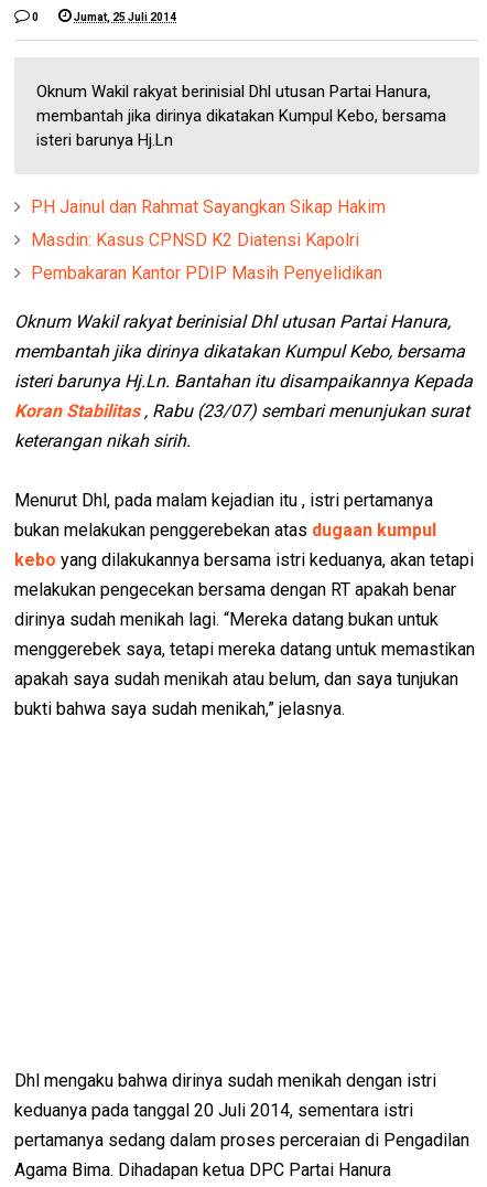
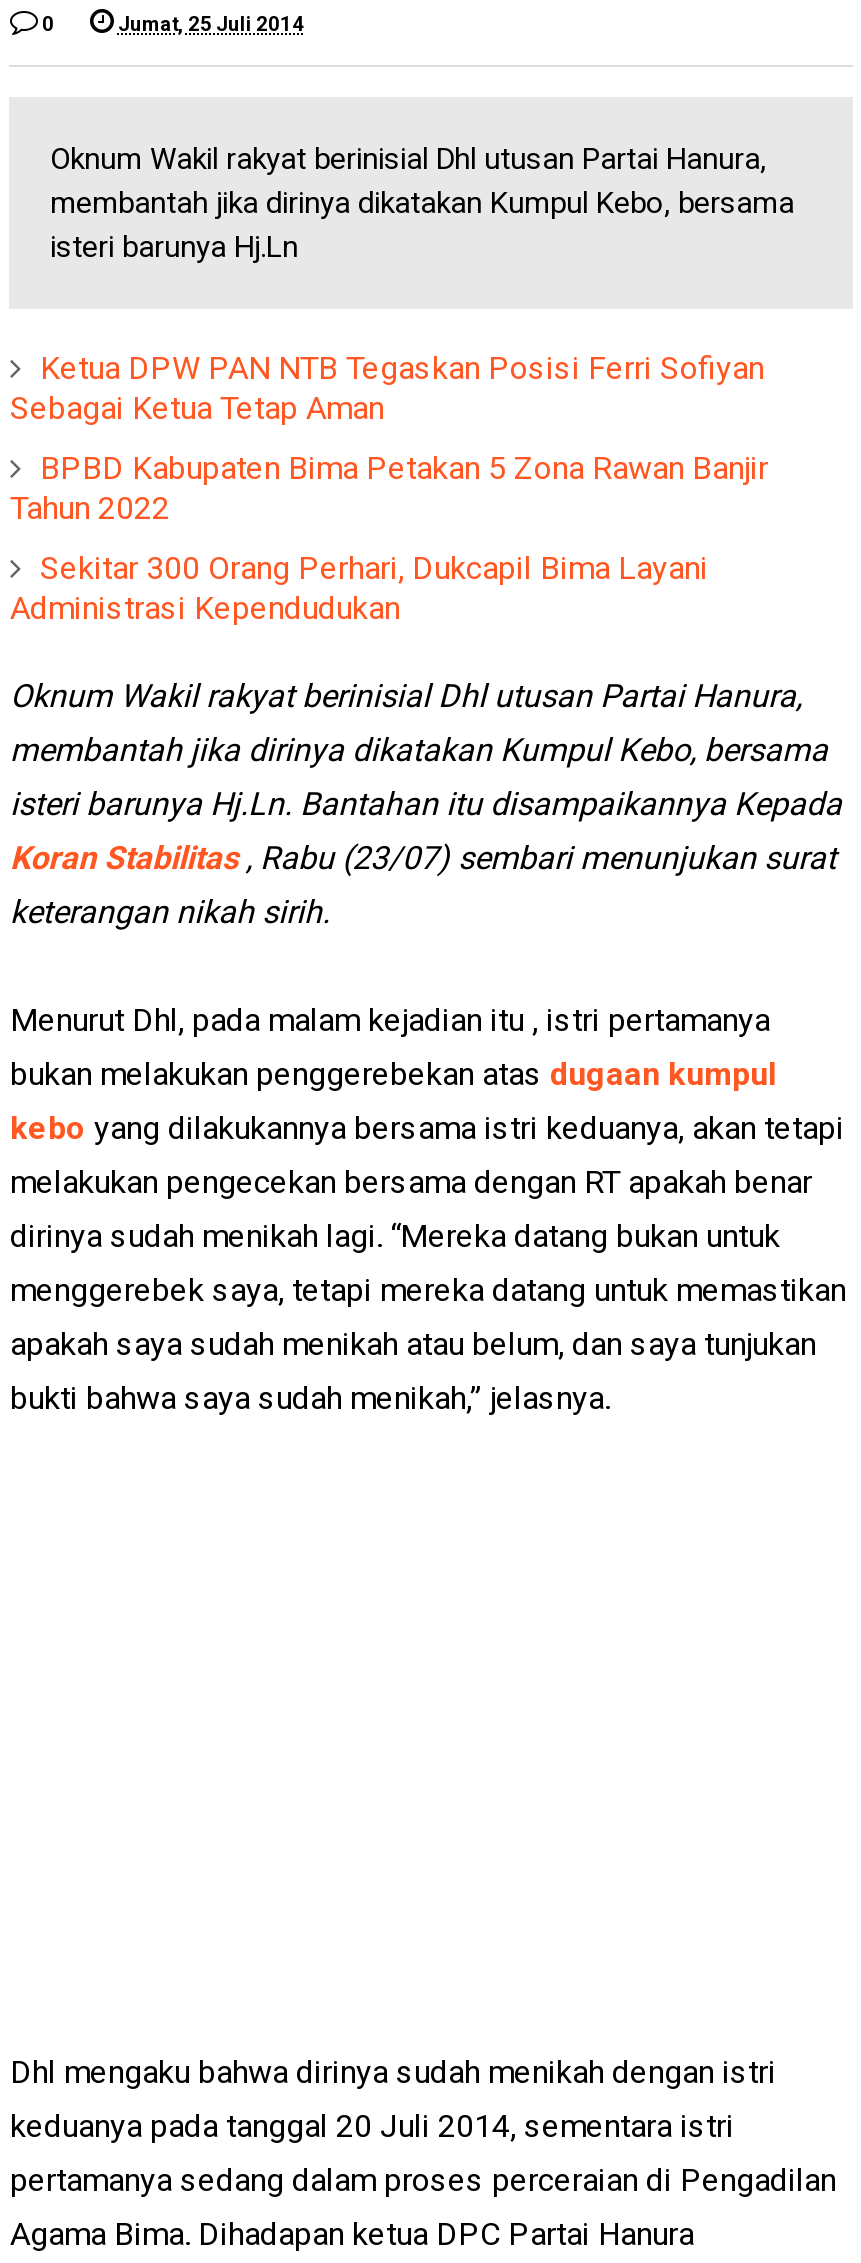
- PH Jainul dan Rahmat Sayangkan Sikap Hakim
+ Ketua DPW PAN NTB Tegaskan Posisi Ferri Sofiyan
+ Sebagai Ketua Tetap Aman

- Masdin: Kasus CPNSD K2 Diatensi Kapolri
+ BPBD Kabupaten Bima Petakan 5 Zona Rawan Banjir
+ Tahun 2022

- Pembakaran Kantor PDIP Masih Penyelidikan
+ Sekitar 300 Orang Perhari, Dukcapil Bima Layani
+ Administrasi Kependudukan
